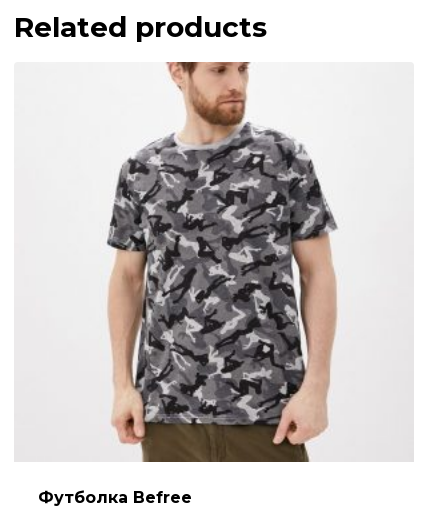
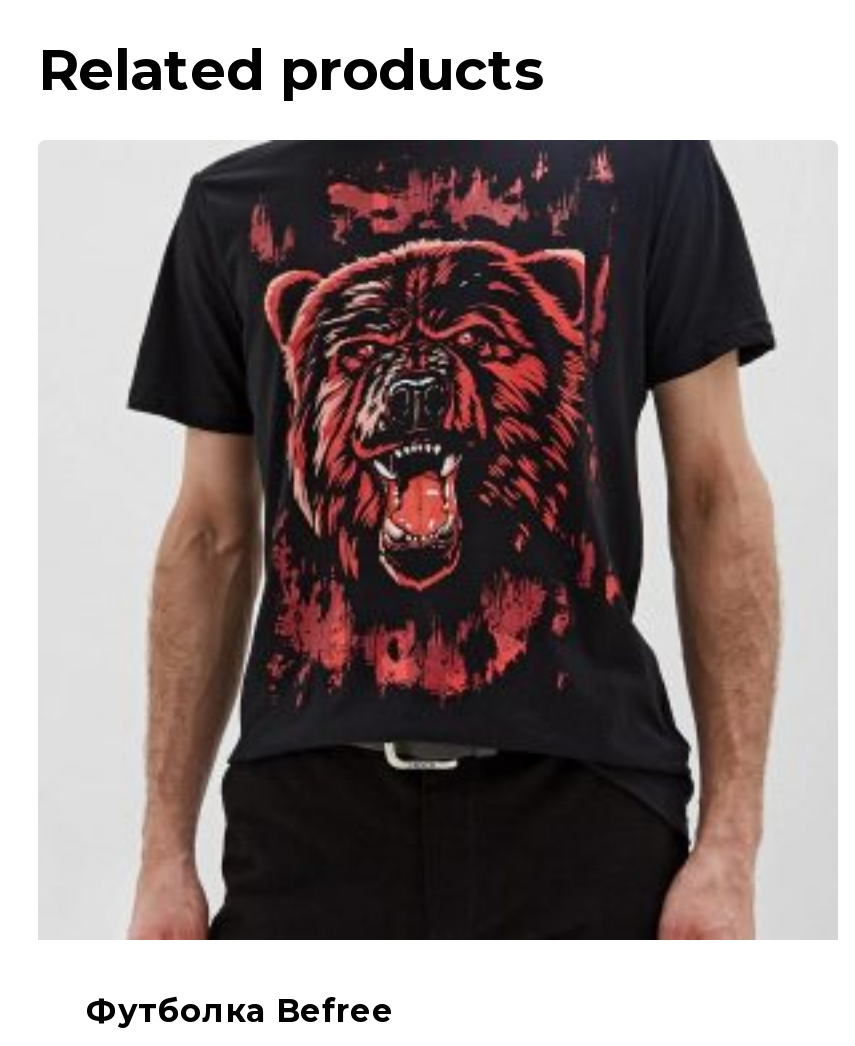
- [image]
+ [image]
